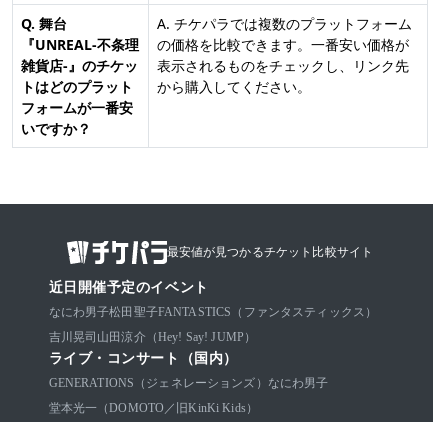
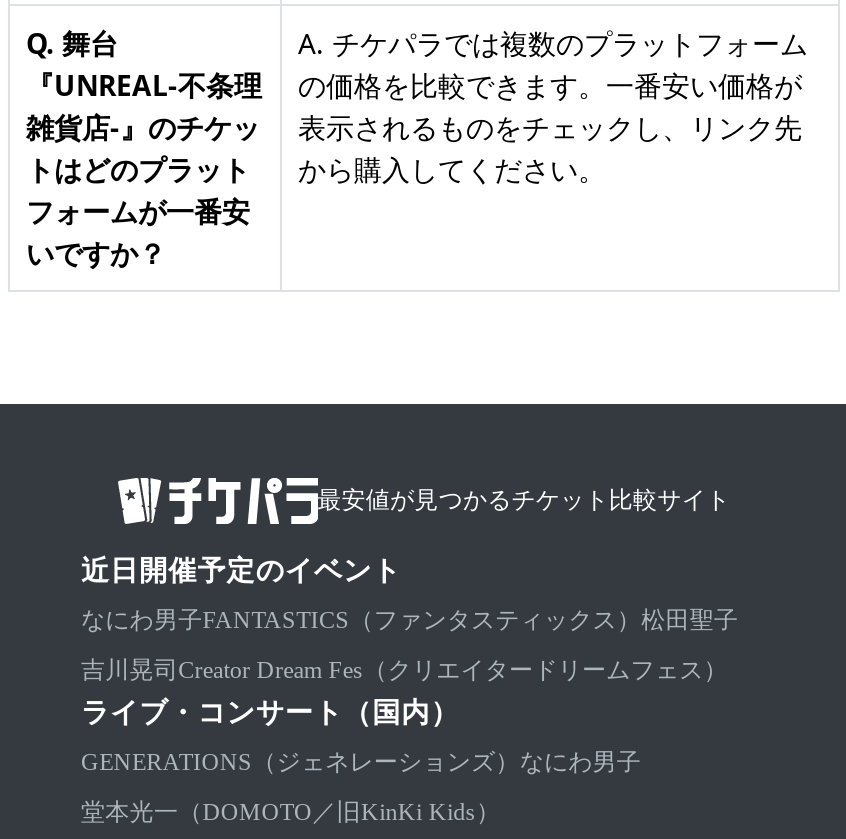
- なにわ男子松田聖子FANTASTICS（ファンタスティックス）
+ なにわ男子FANTASTICS（ファンタスティックス）松田聖子

- 吉川晃司山田涼介（Hey! Say! JUMP）
+ 吉川晃司Creator Dream Fes（クリエイタードリームフェス）
